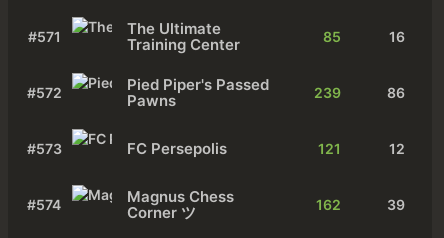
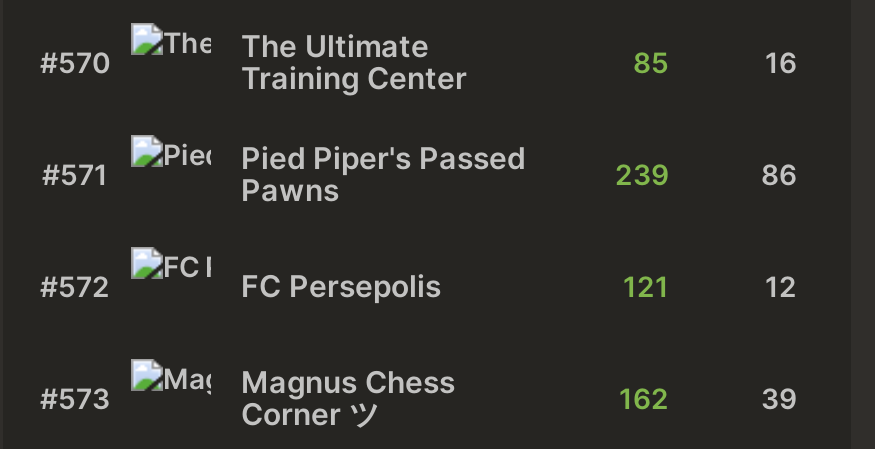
- #571
+ #570

- #572
+ #571

- #573
+ #572

- #574
+ #573
